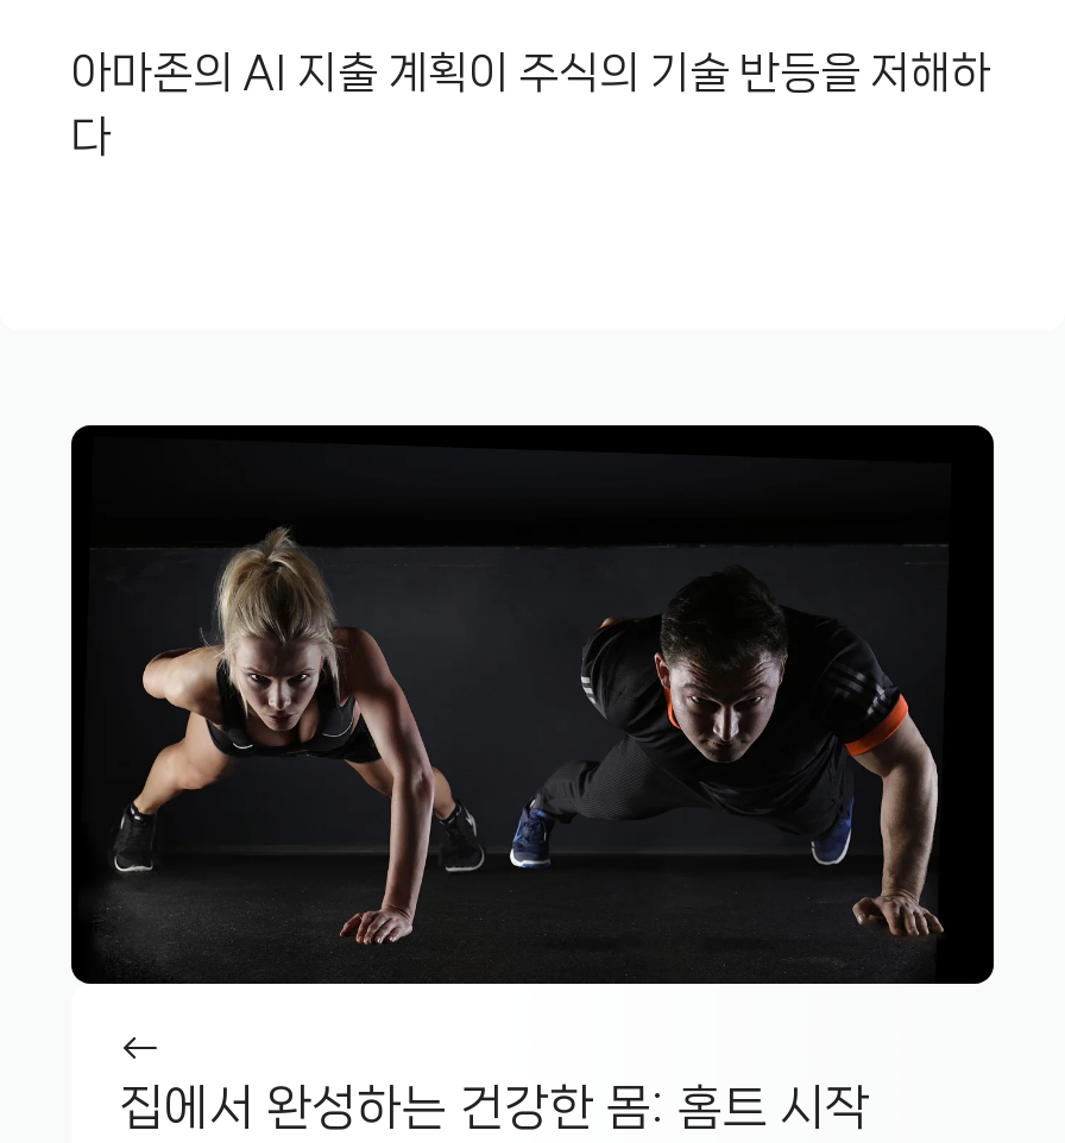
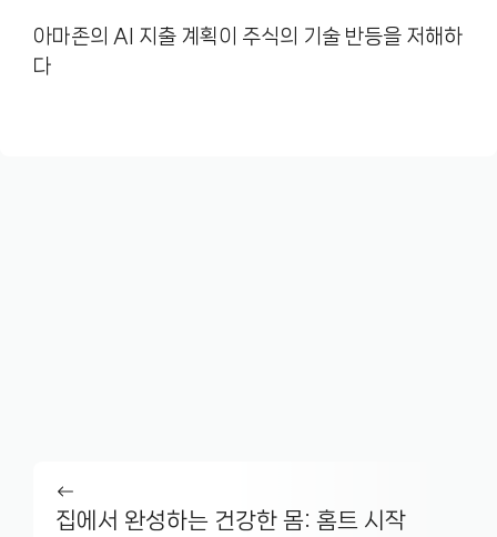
- [image]
